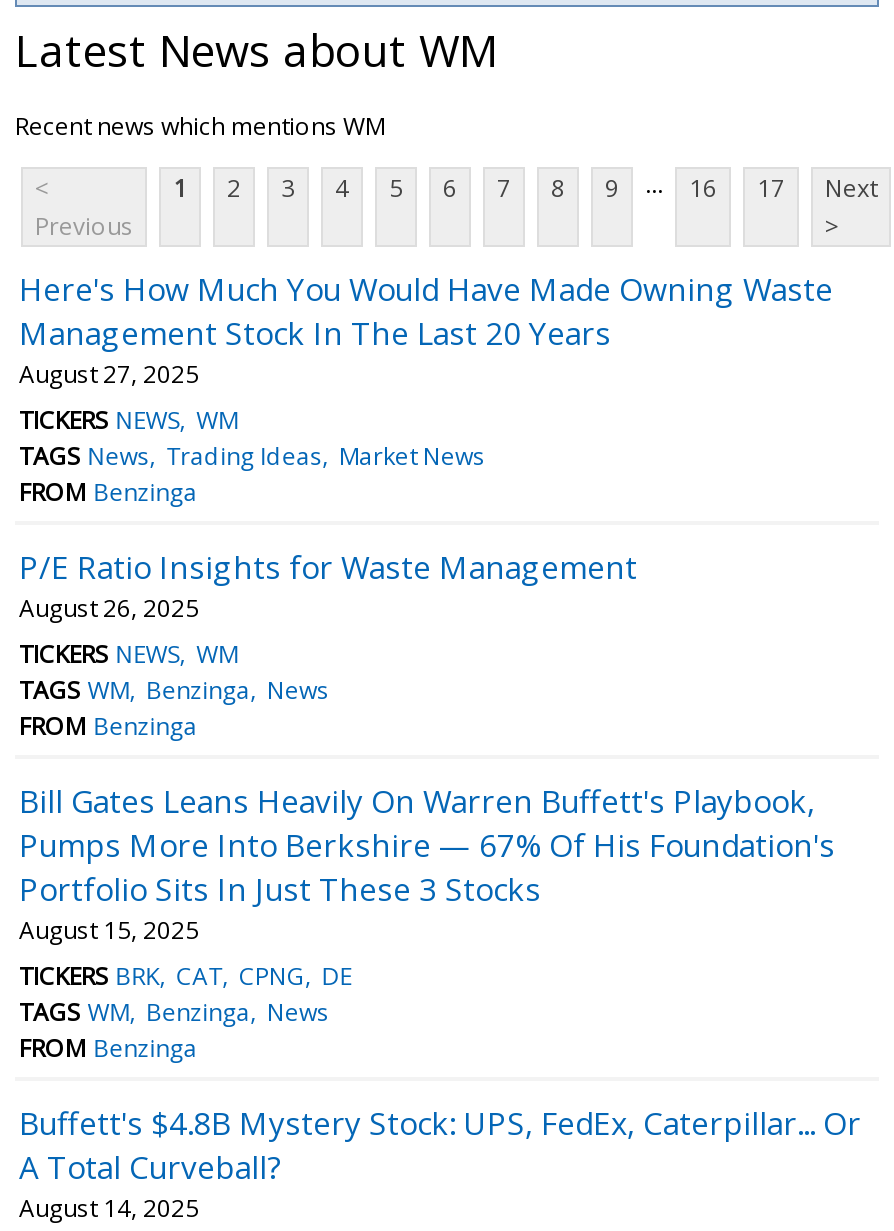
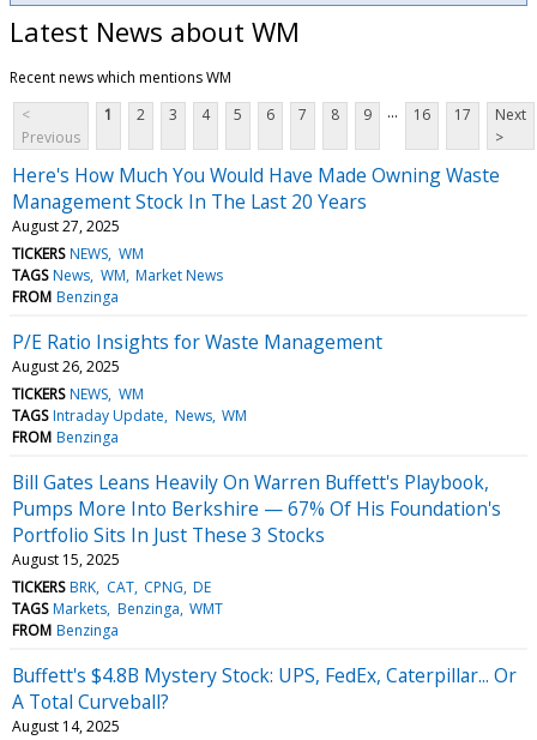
- TAGS News Trading Ideas Market News
+ TAGS News WM Market News

- TAGS WM Benzinga News
+ TAGS Intraday Update News WM

- TAGS WM Benzinga News
+ TAGS Markets Benzinga WMT
